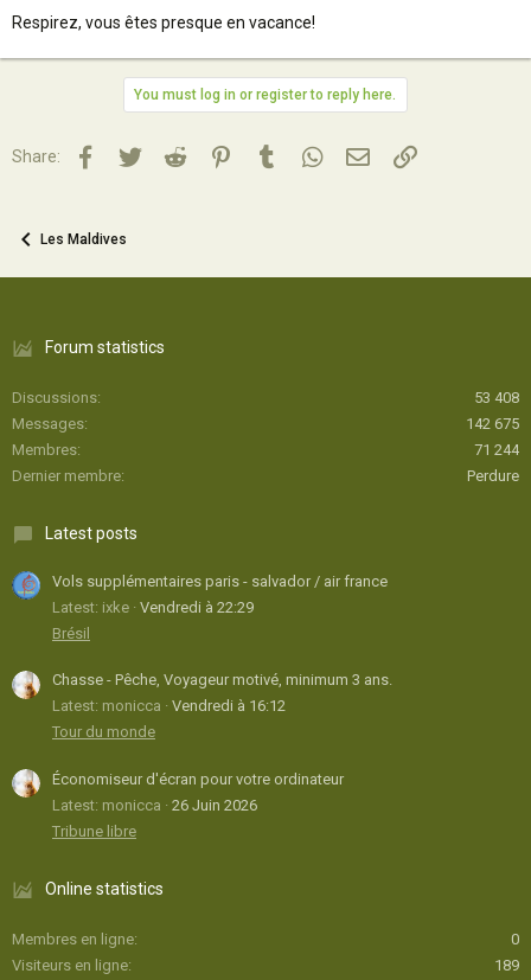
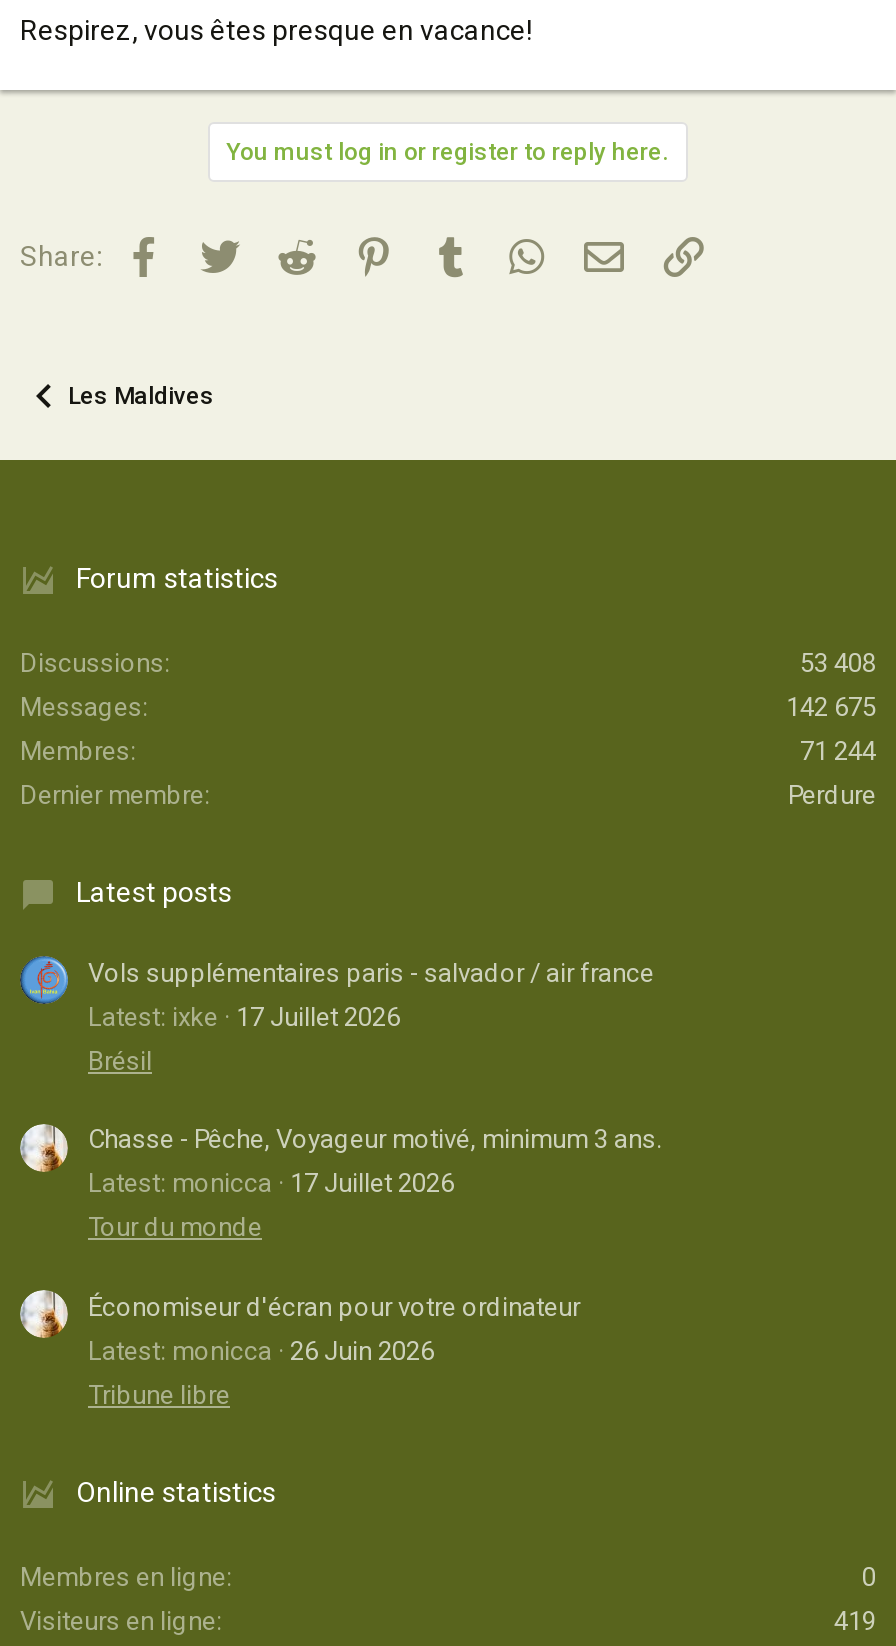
- Latest: ixke Vendredi à 22:29
+ Latest: ixke 17 Juillet 2026

- Latest: monicca Vendredi à 16:12
+ Latest: monicca 17 Juillet 2026

- 189
+ 419
